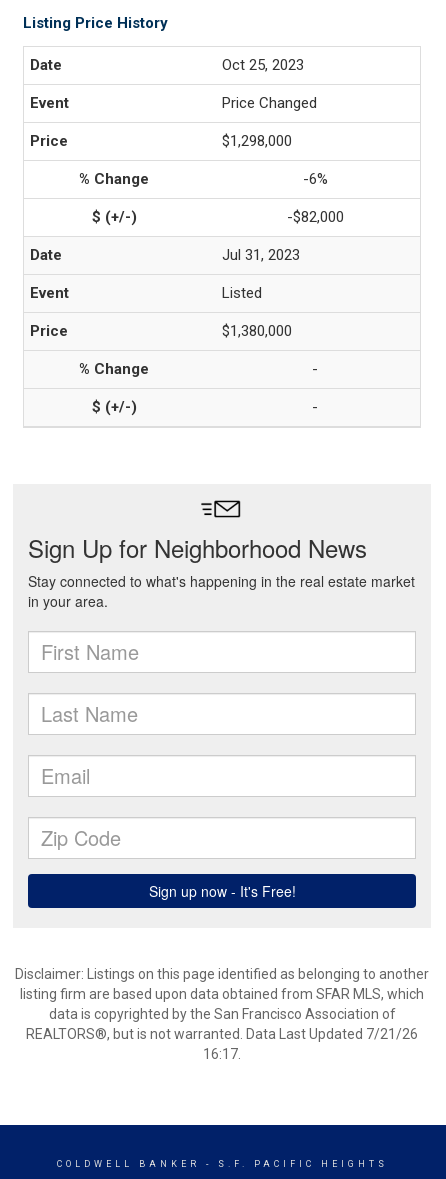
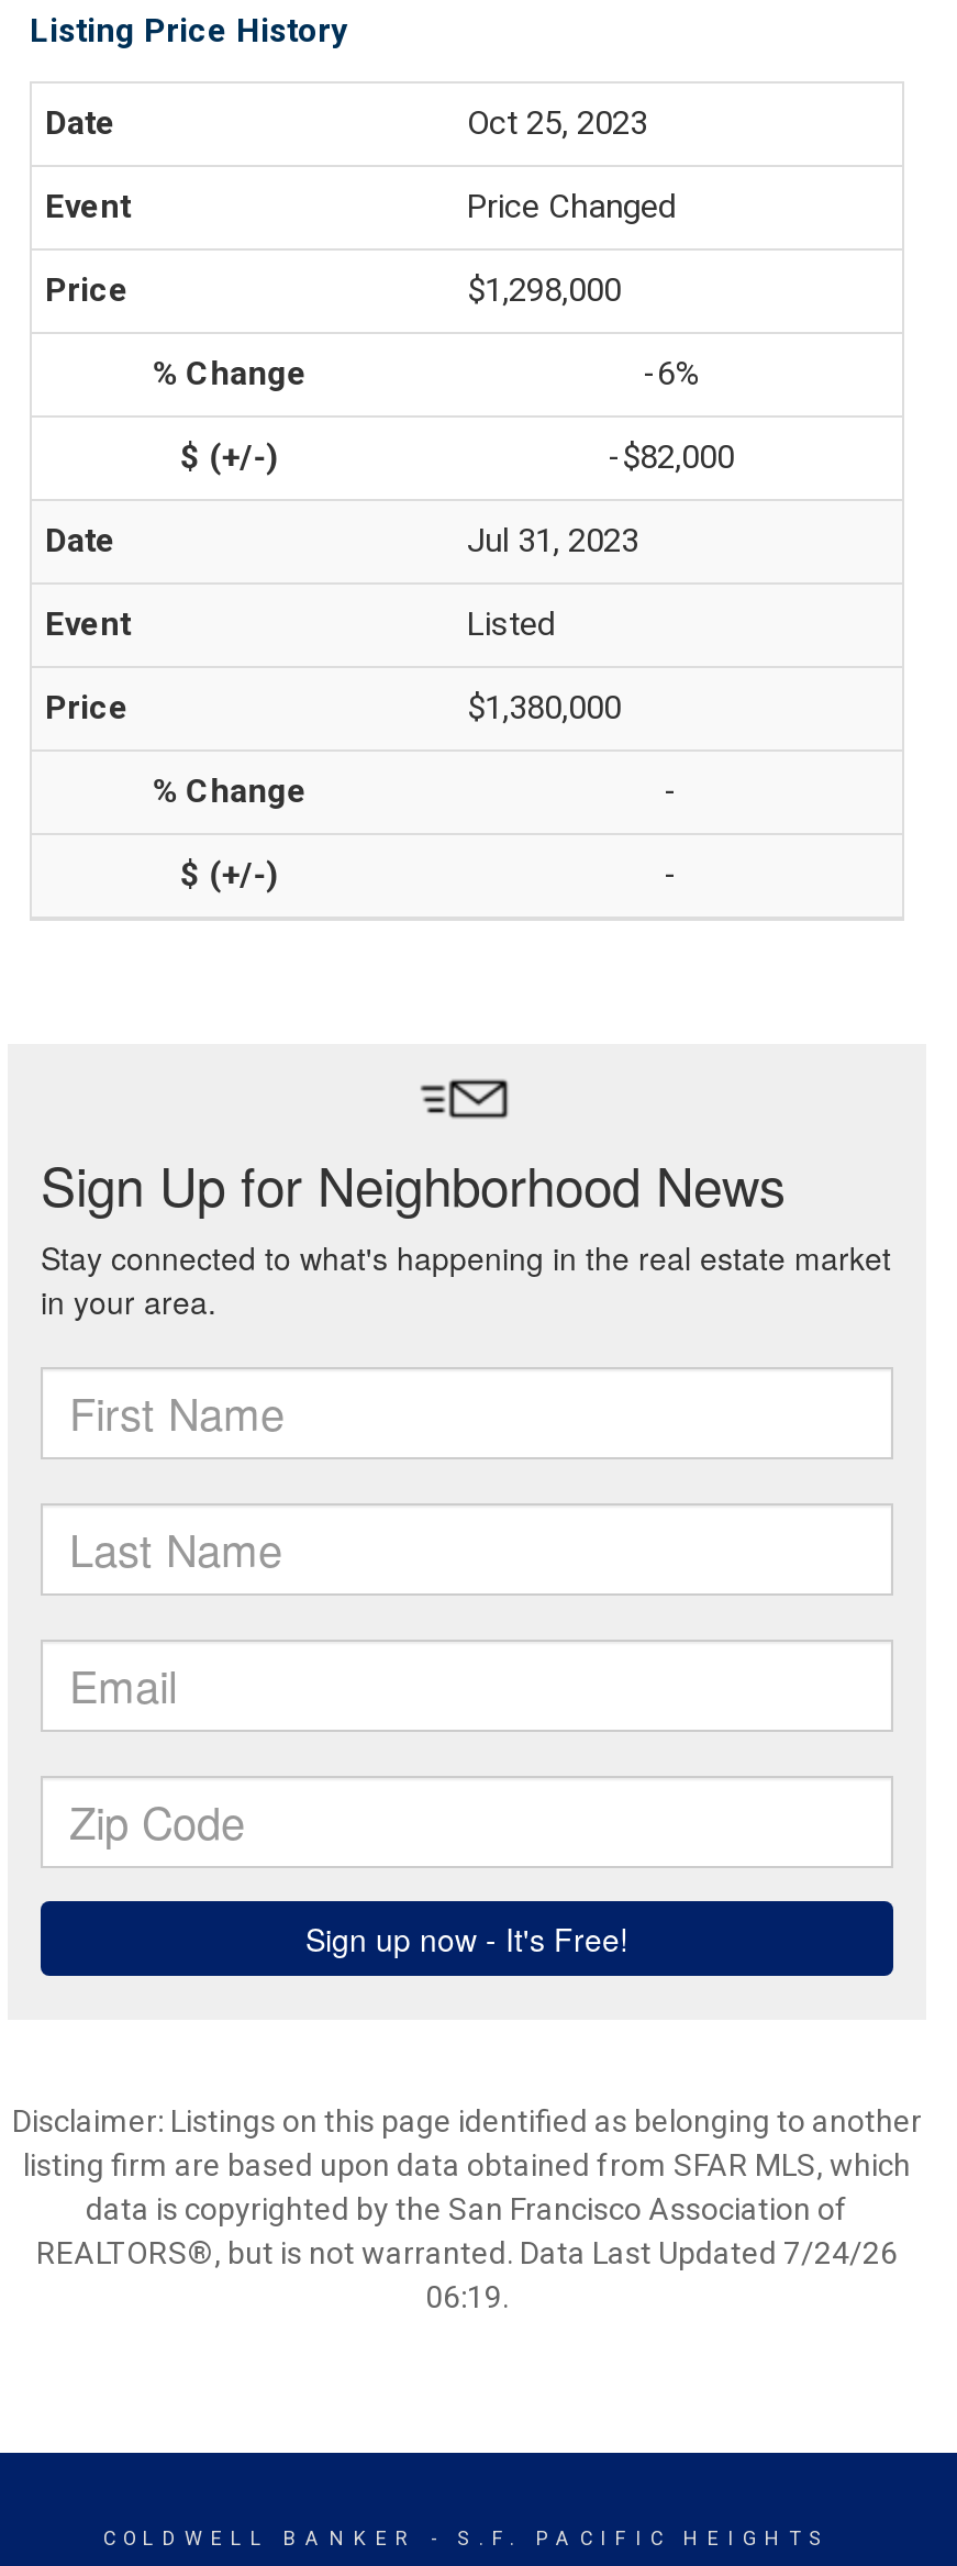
- REALTORS®, but is not warranted. Data Last Updated 7/21/26
+ REALTORS®, but is not warranted. Data Last Updated 7/24/26

- 16:17.
+ 06:19.
